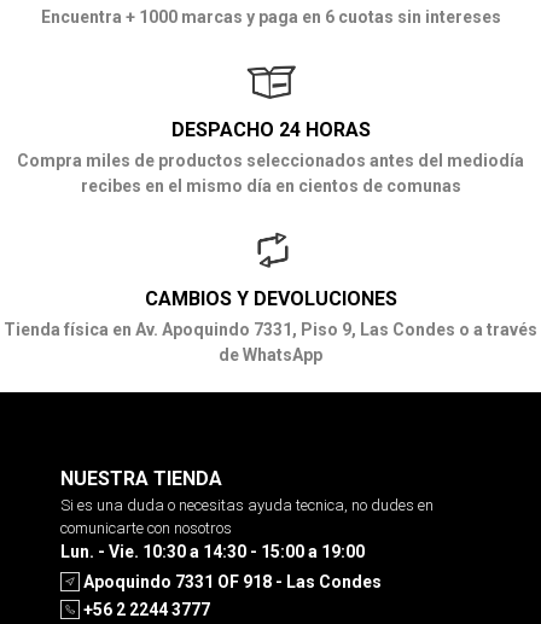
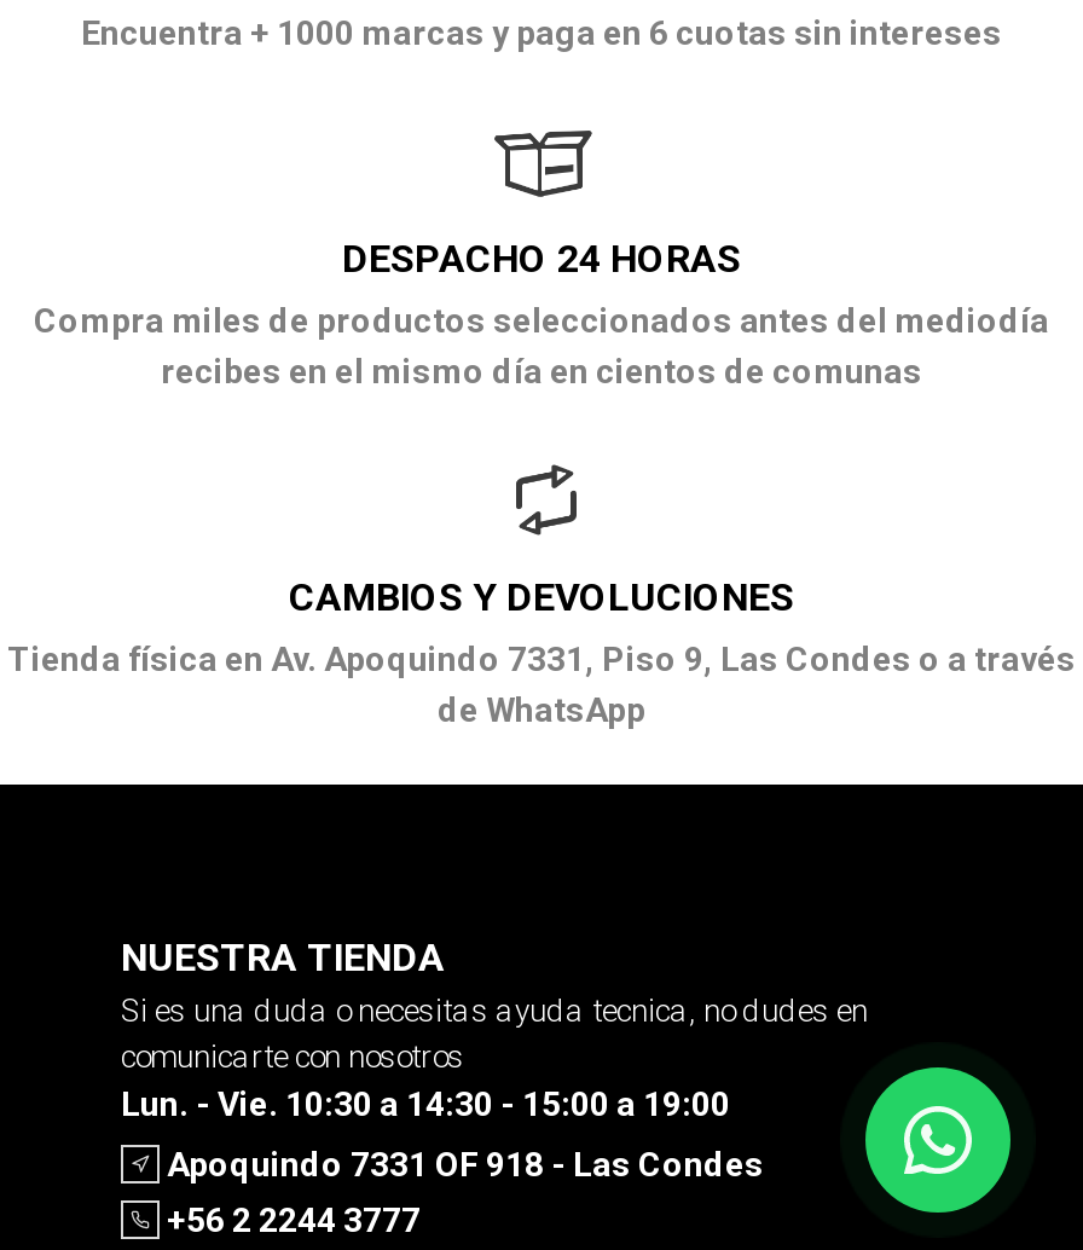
+ [image]
